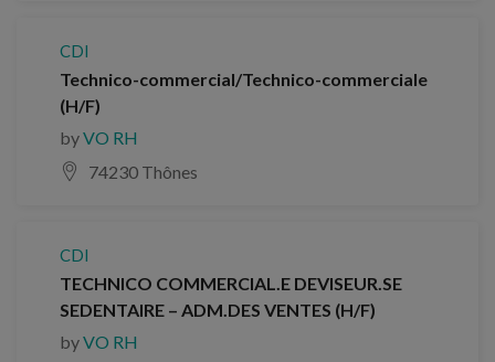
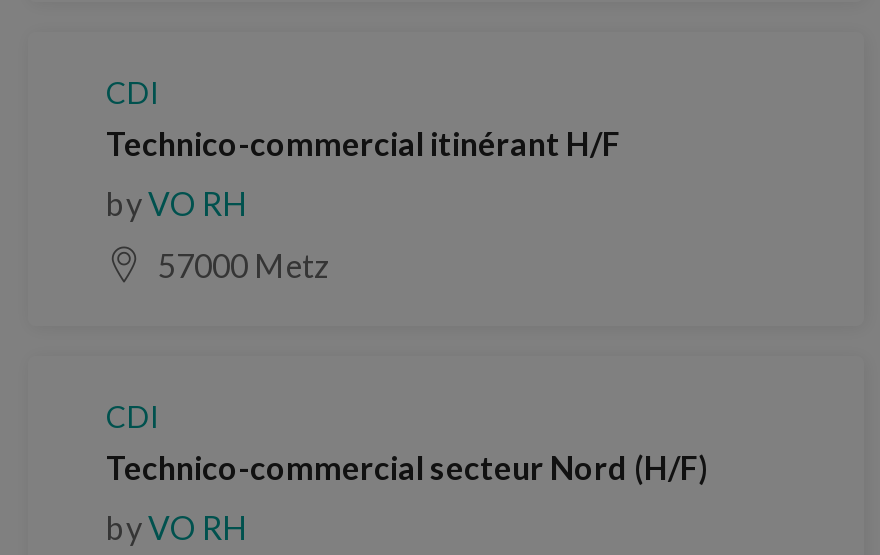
- Technico-commercial/Technico-commerciale
- (H/F)
+ Technico-commercial itinérant H/F

- 74230 Thônes
+ 57000 Metz

- TECHNICO COMMERCIAL.E DEVISEUR.SE
- SEDENTAIRE – ADM.DES VENTES (H/F)
+ Technico-commercial secteur Nord (H/F)
